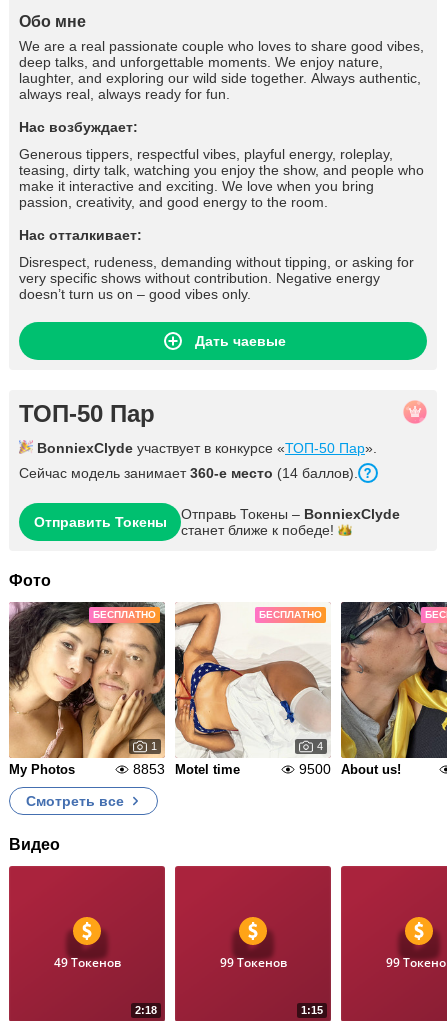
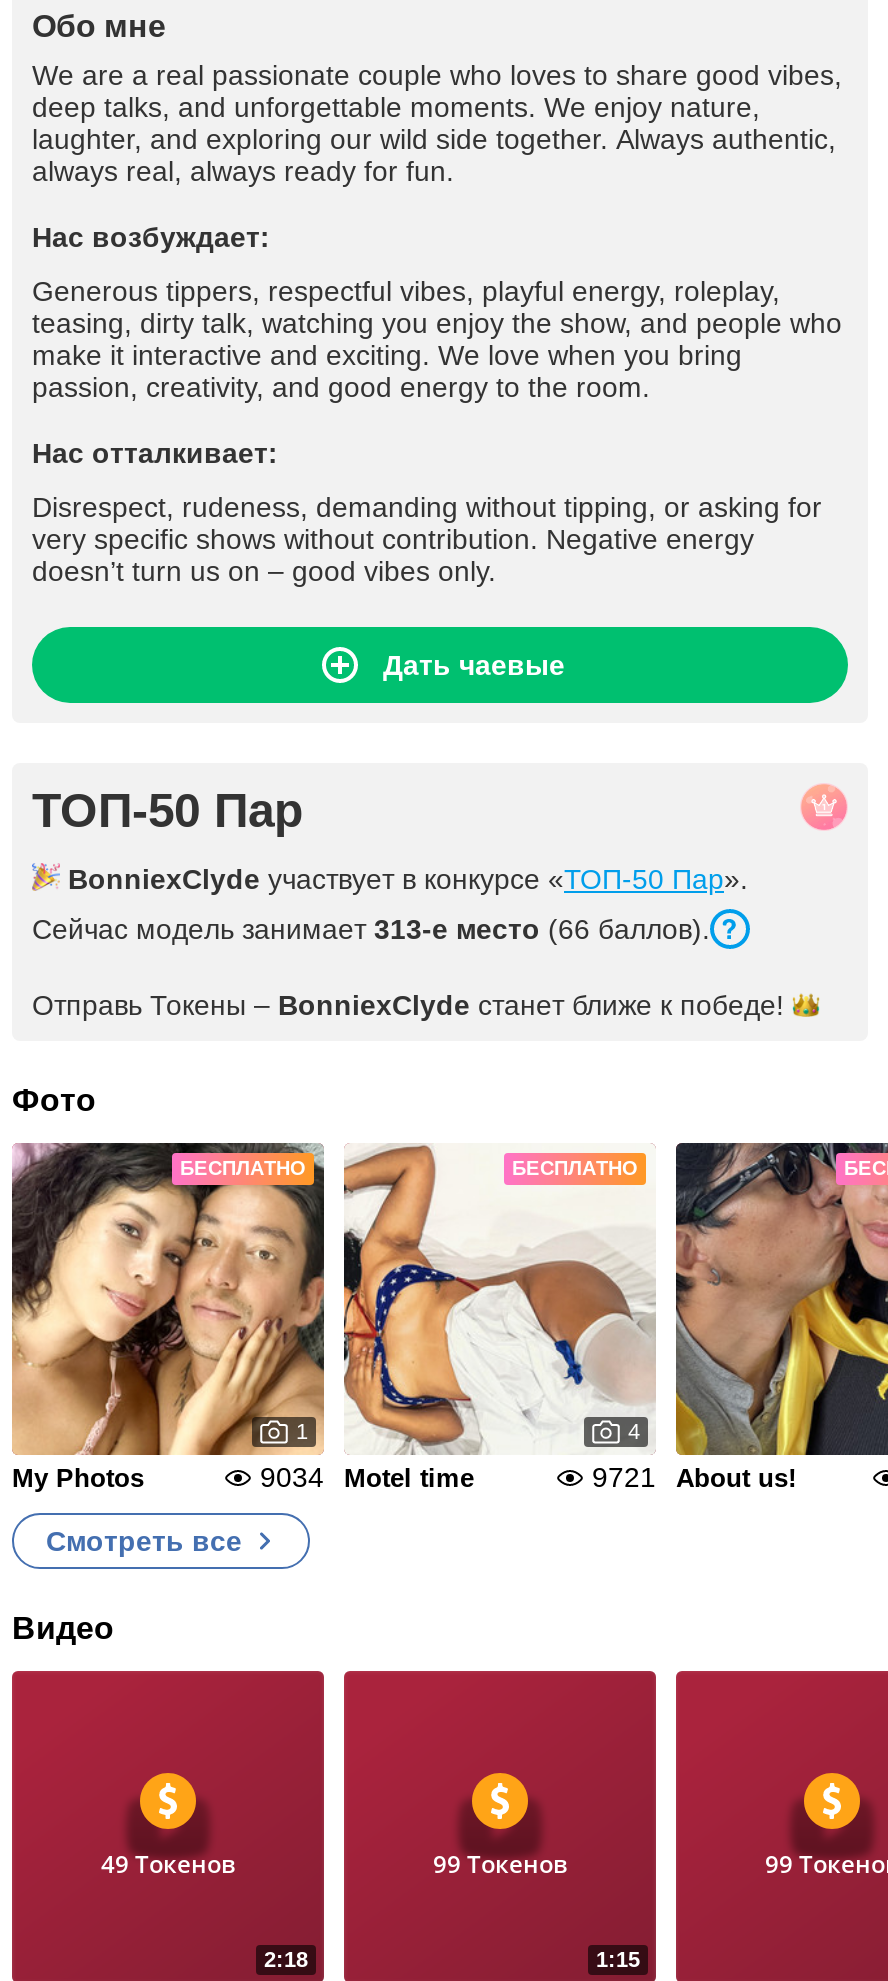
- Сейчас модель занимает 360-е место (14 баллов).
+ Сейчас модель занимает 313-е место (66 баллов).

- Отправить Токены
- Отправь Токены – BonniexClyde
- станет ближе к победе!
+ Отправь Токены – BonniexClyde станет ближе к победе!

- 8853 Motel time
+ 9034 Motel time

- 9500 About us!
+ 9721 About us!
